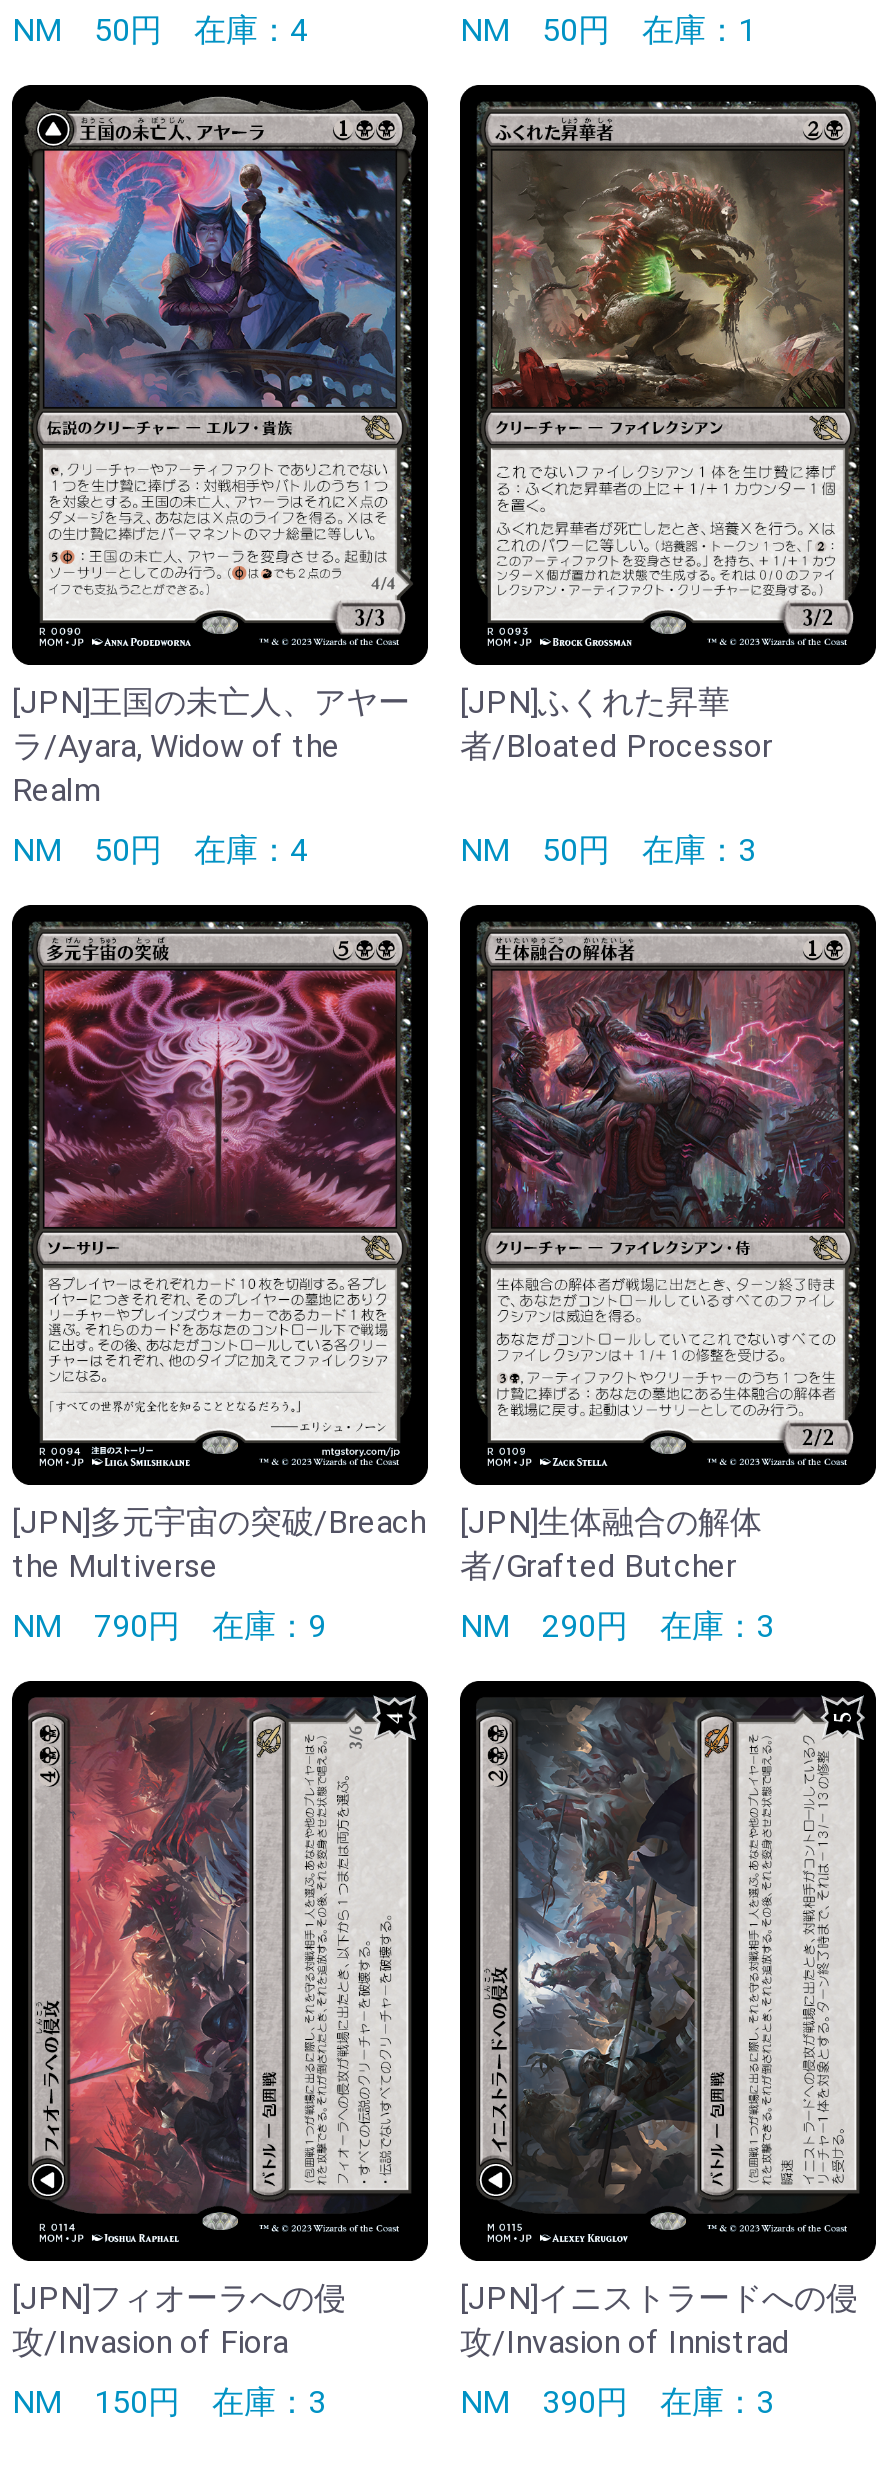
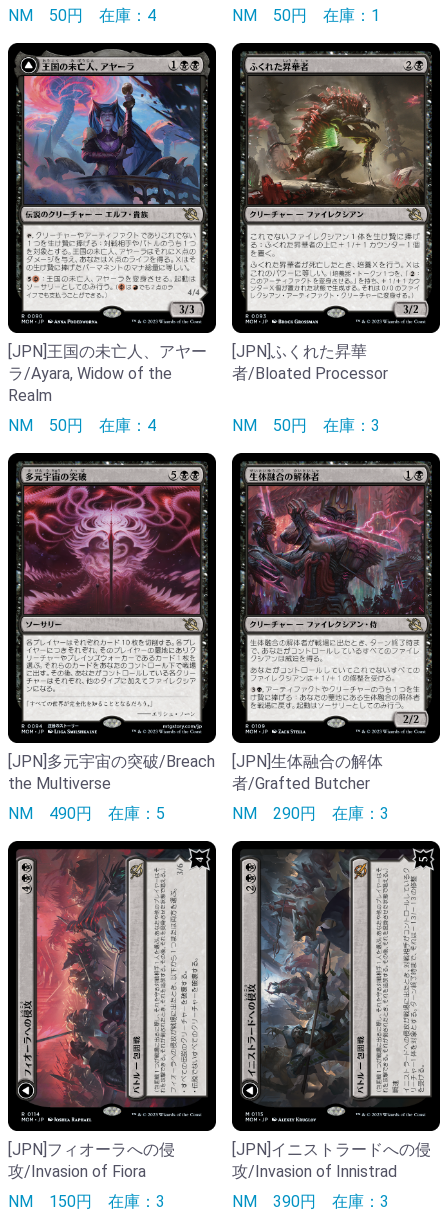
- NM 790円在庫：9
+ NM 490円在庫：5
